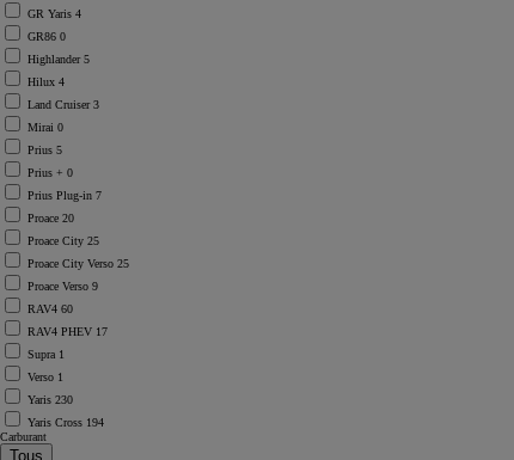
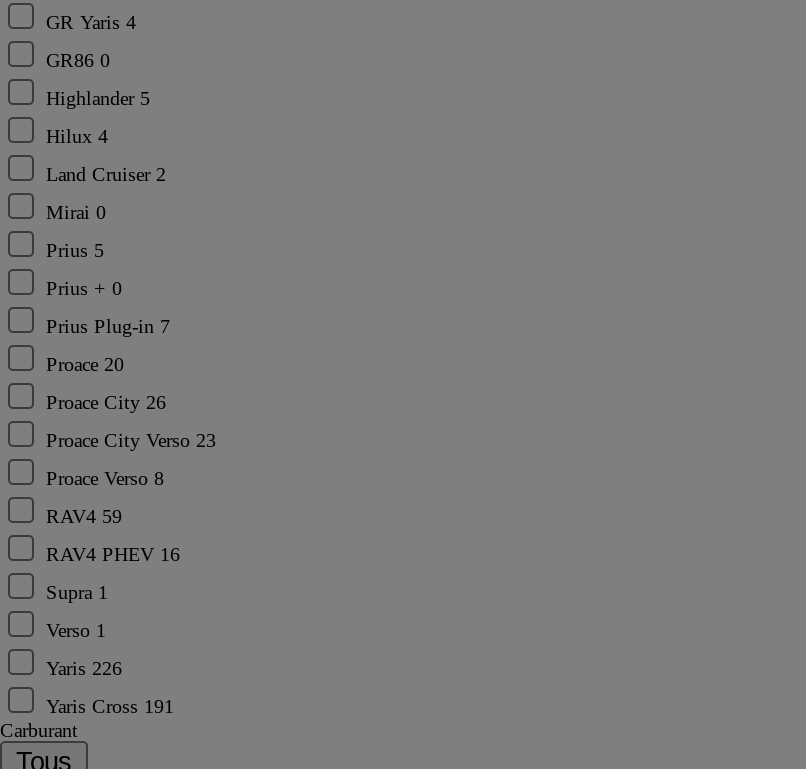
- Land Cruiser 3
+ Land Cruiser 2

- Proace City 25
+ Proace City 26

- Proace City Verso 25
+ Proace City Verso 23

- Proace Verso 9
+ Proace Verso 8

- RAV4 60
+ RAV4 59

- RAV4 PHEV 17
+ RAV4 PHEV 16

- Yaris 230
+ Yaris 226

- Yaris Cross 194
+ Yaris Cross 191
